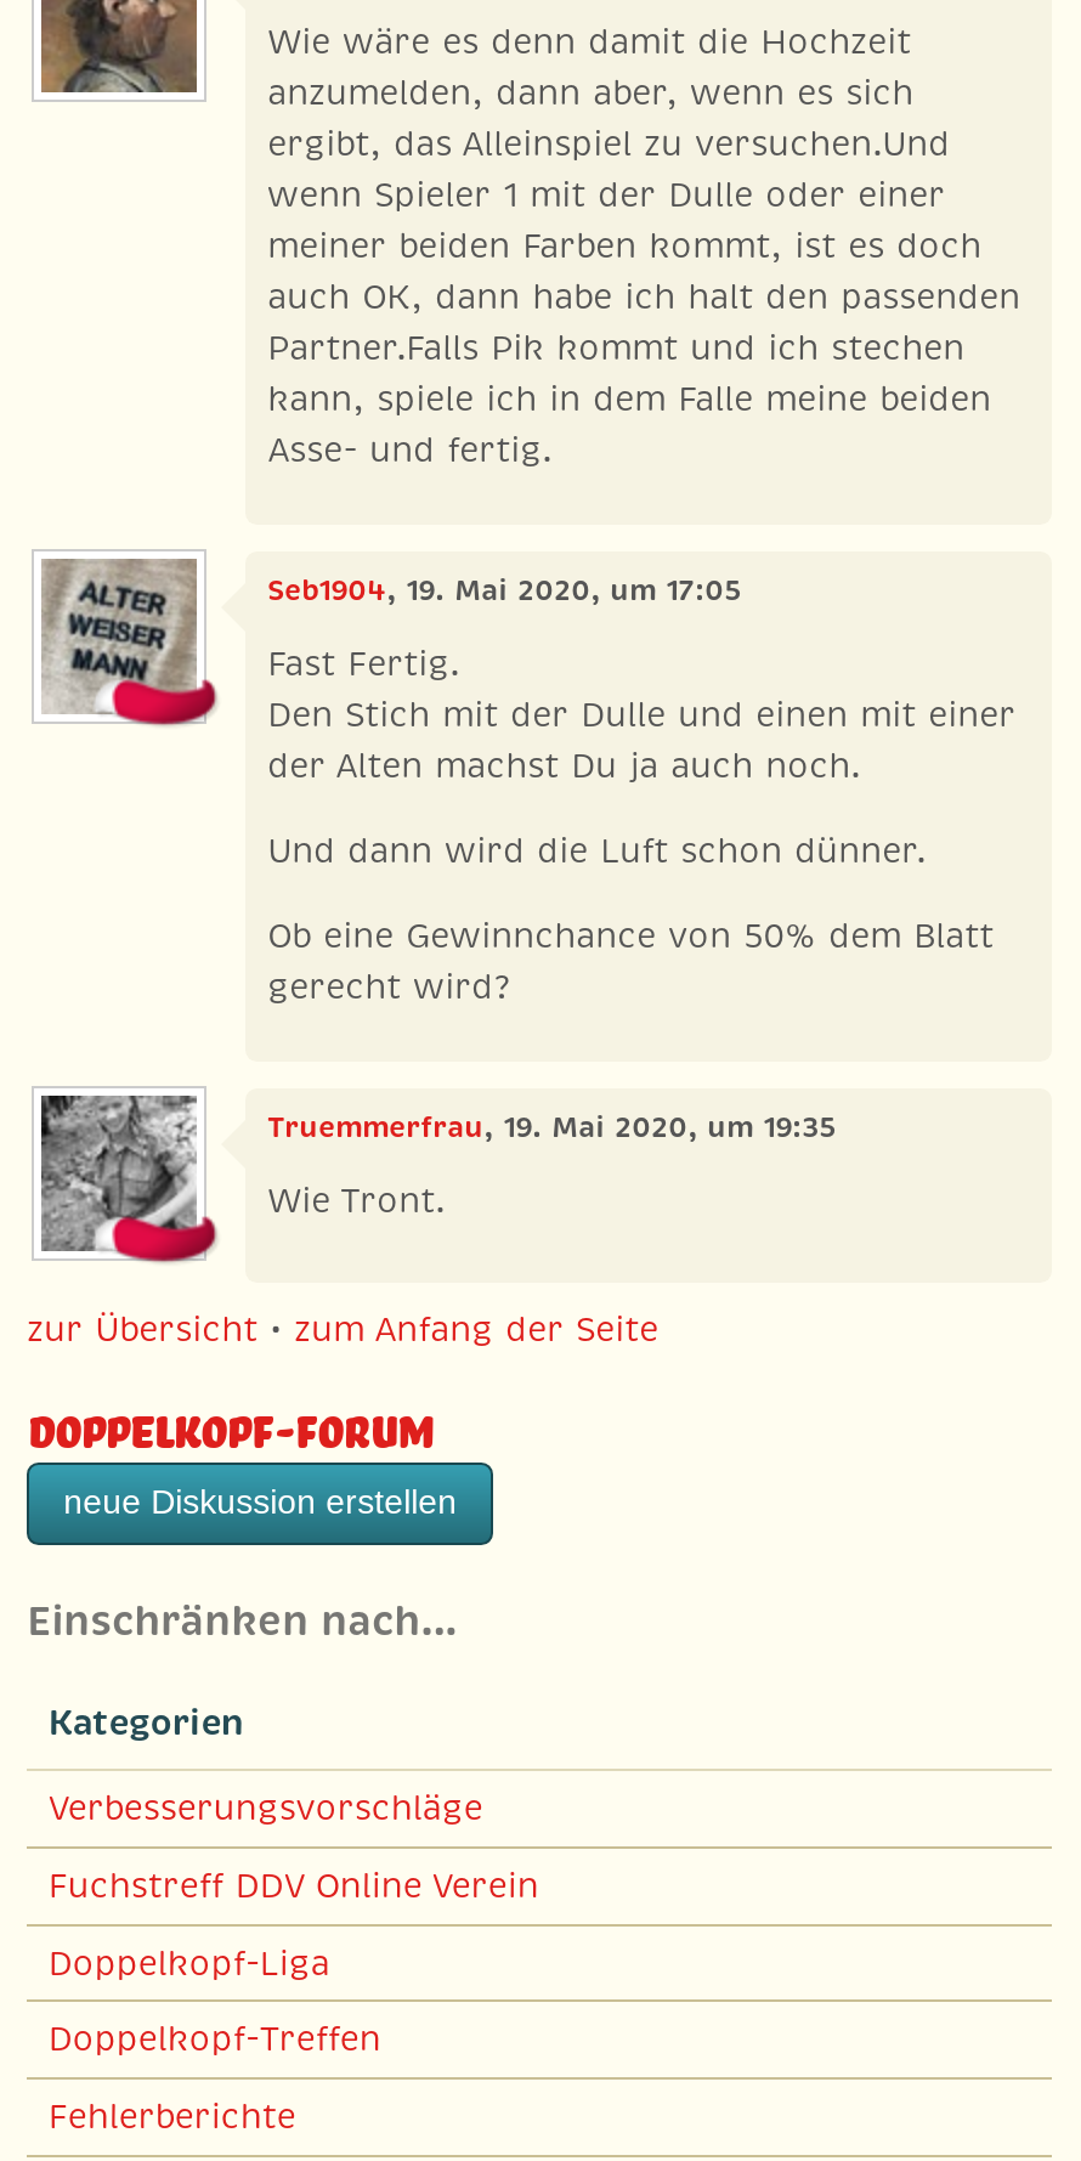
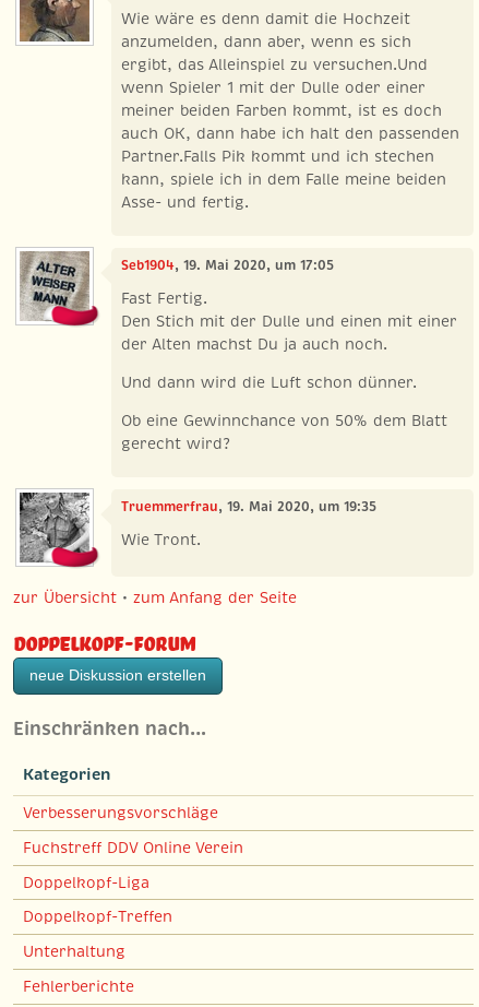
+ Unterhaltung
